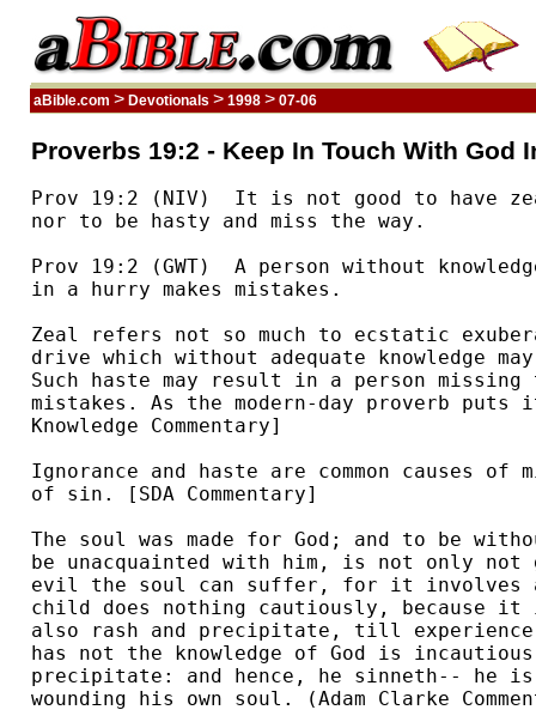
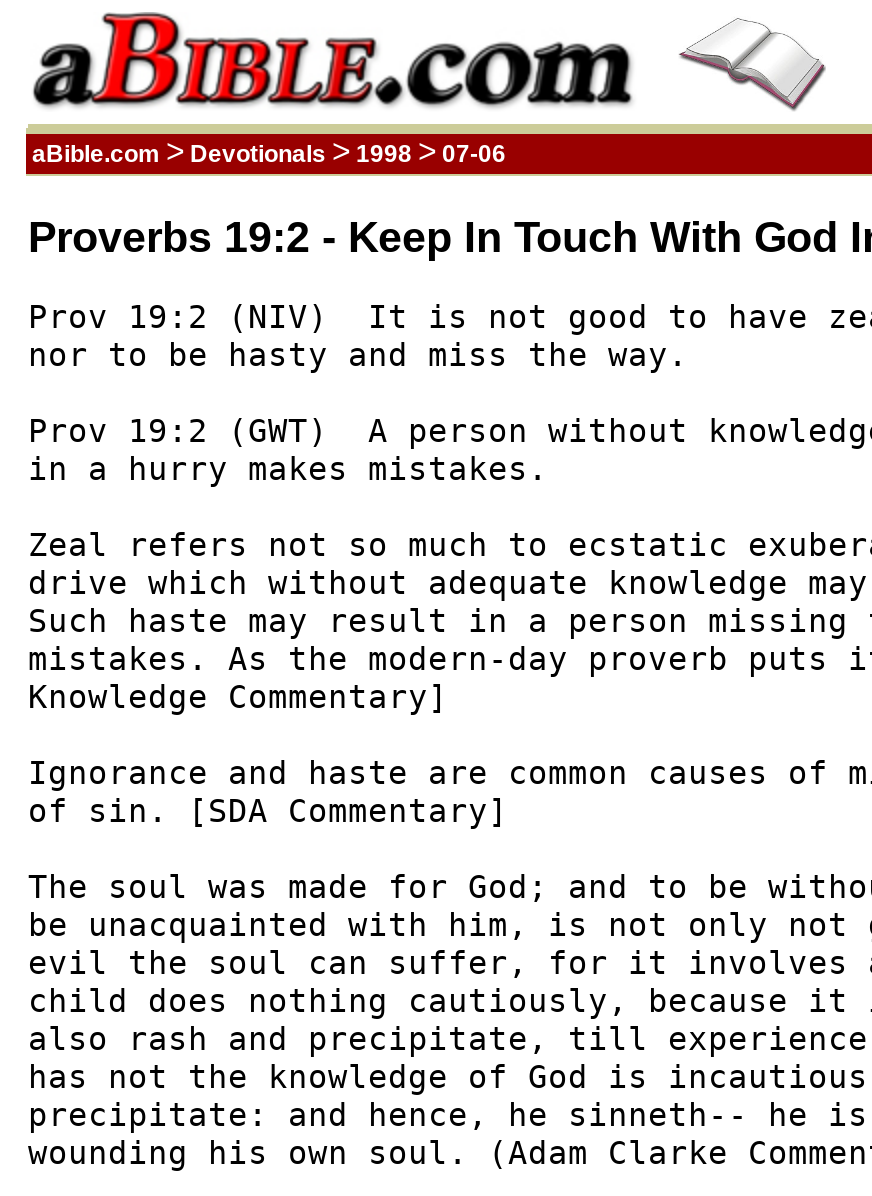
- [image]
+ [image]
